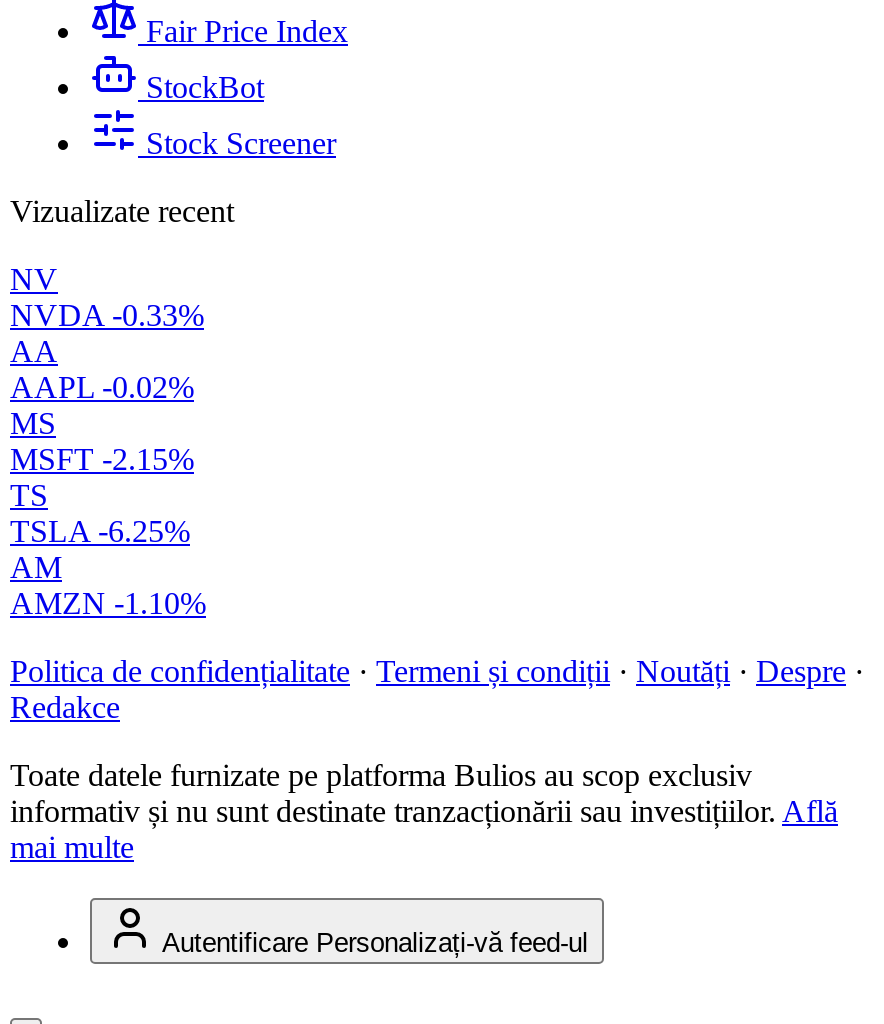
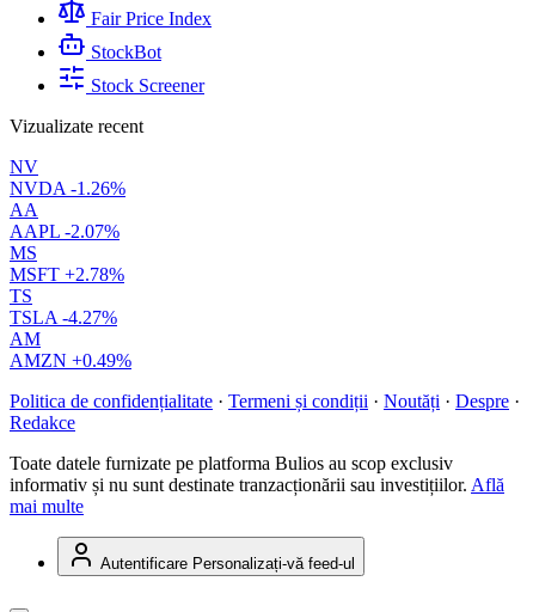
- NVDA -0.33%
+ NVDA -1.26%

- AAPL -0.02%
+ AAPL -2.07%

- MSFT -2.15%
+ MSFT +2.78%

- TSLA -6.25%
+ TSLA -4.27%

- AMZN -1.10%
+ AMZN +0.49%
